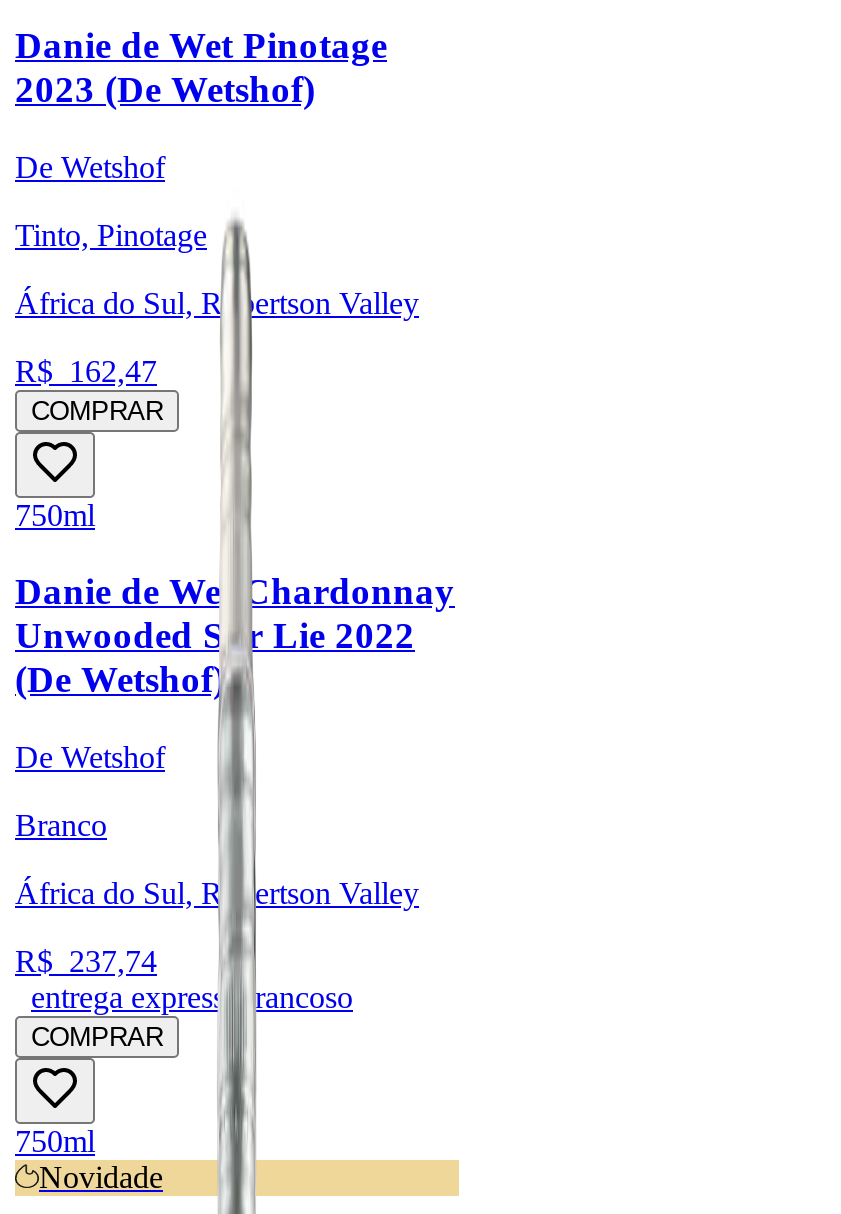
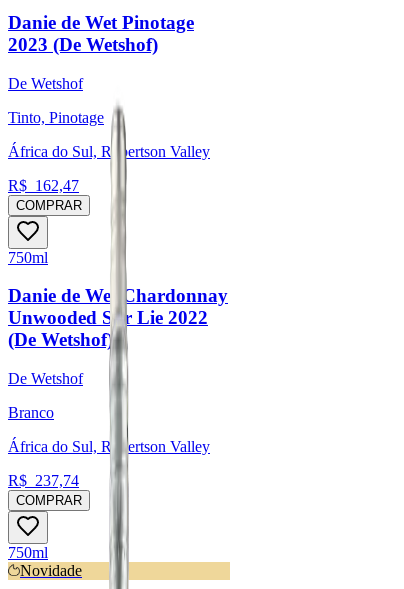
- entrega expressa trancoso
